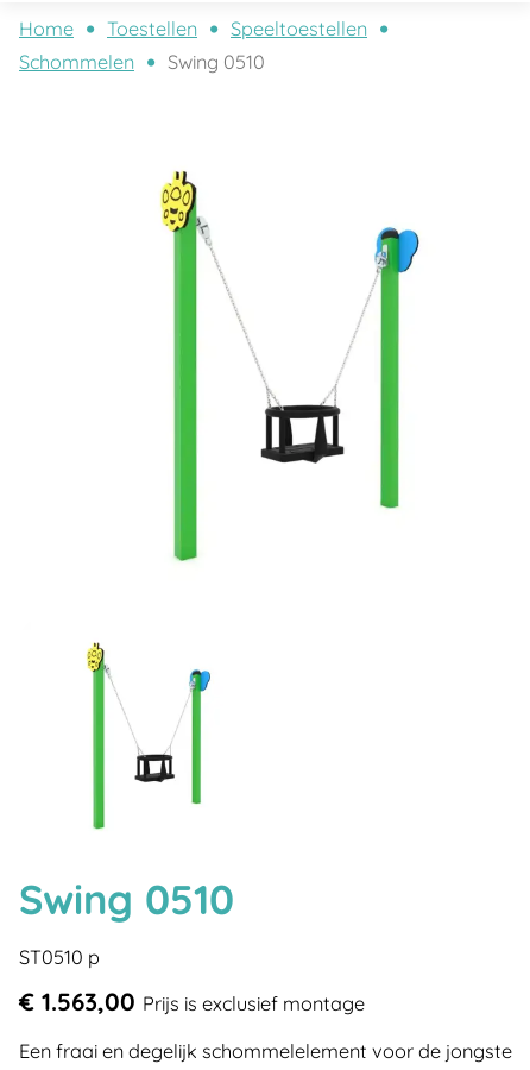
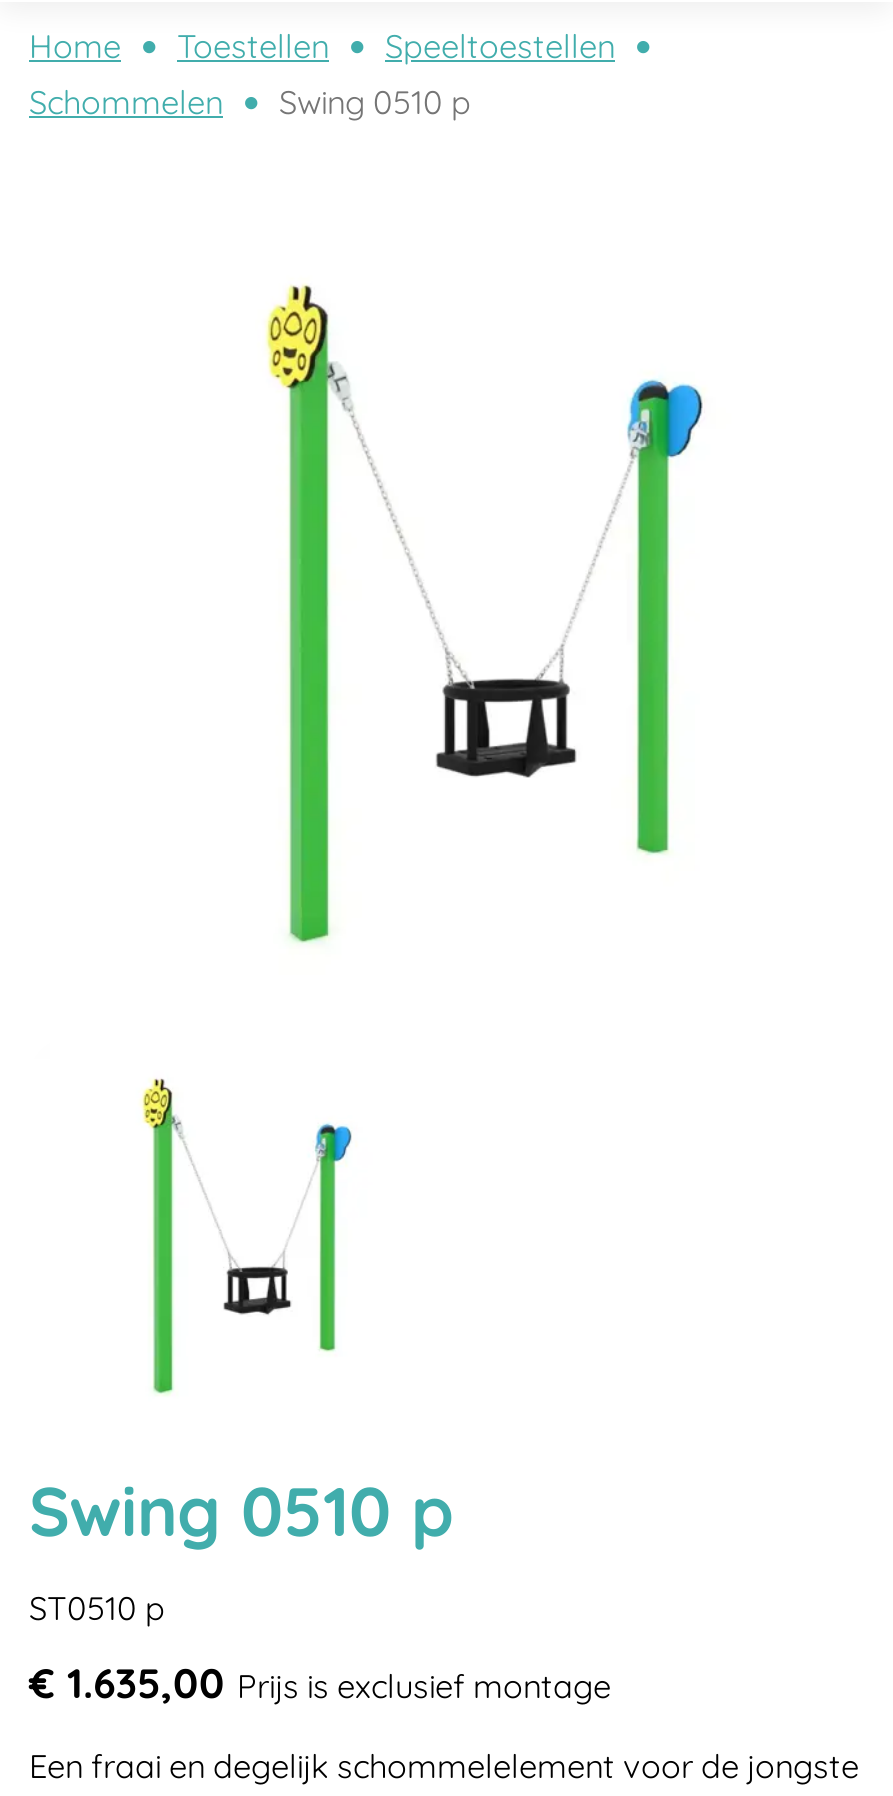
- Schommelen Swing 0510
+ Schommelen Swing 0510 p

- Swing 0510
+ Swing 0510 p

- € 1.563,00 Prijs is exclusief montage
+ € 1.635,00 Prijs is exclusief montage
